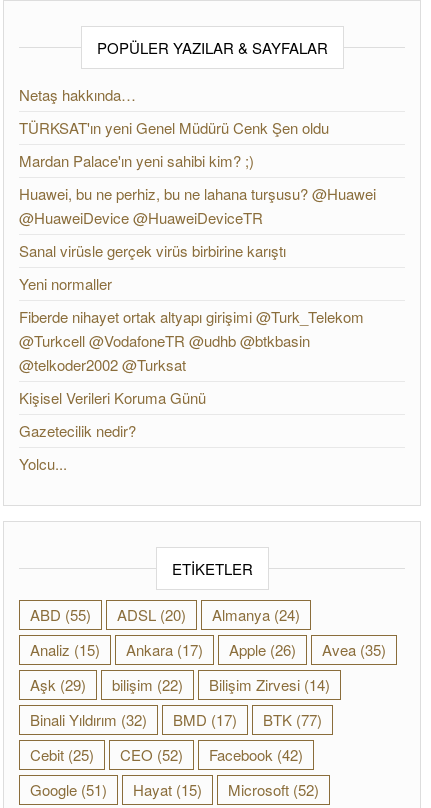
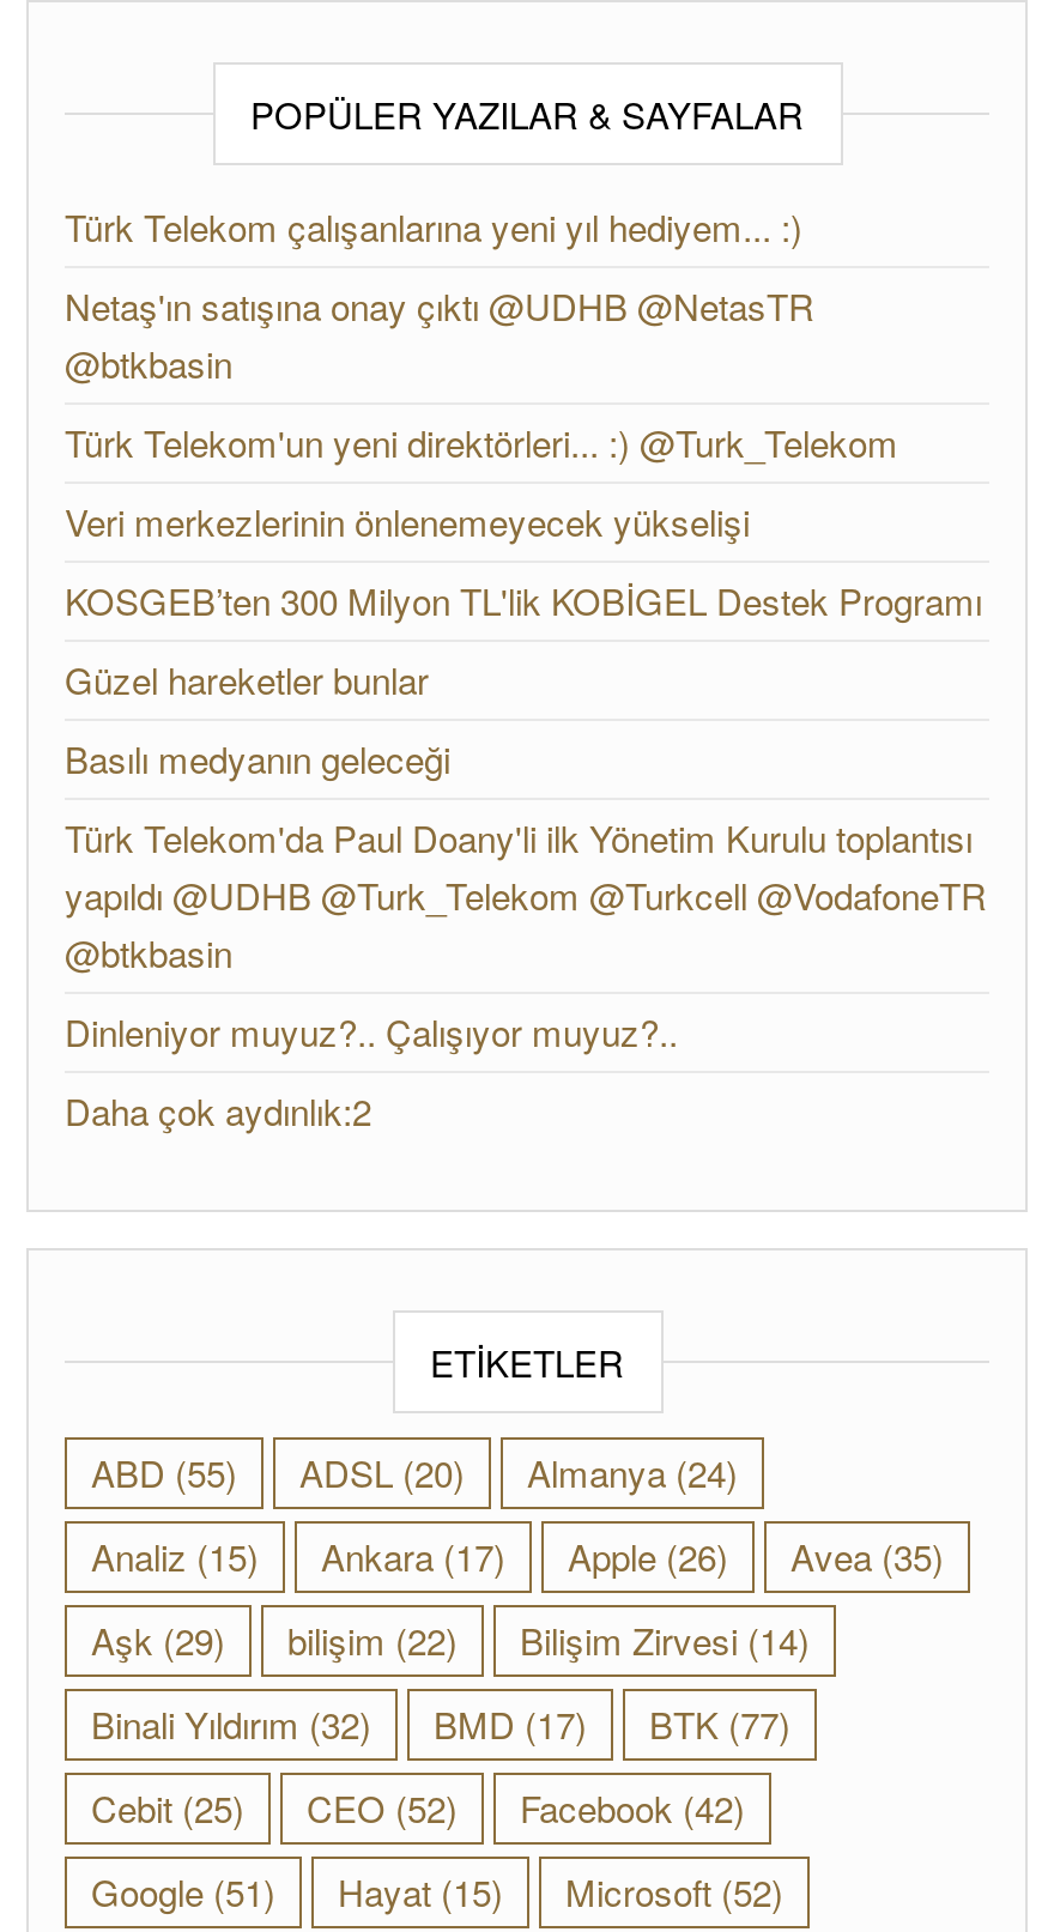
- Netaş hakkında…
+ Türk Telekom çalışanlarına yeni yıl hediyem... :)

- TÜRKSAT'ın yeni Genel Müdürü Cenk Şen oldu
+ Netaş'ın satışına onay çıktı @UDHB @NetasTR
+ @btkbasin

- Mardan Palace'ın yeni sahibi kim? ;)
+ Türk Telekom'un yeni direktörleri... :) @Turk_Telekom

- Huawei, bu ne perhiz, bu ne lahana turşusu? @Huawei
- @HuaweiDevice @HuaweiDeviceTR
+ Veri merkezlerinin önlenemeyecek yükselişi

- Sanal virüsle gerçek virüs birbirine karıştı
+ KOSGEB’ten 300 Milyon TL'lik KOBİGEL Destek Programı

- Yeni normaller
+ Güzel hareketler bunlar

- Fiberde nihayet ortak altyapı girişimi @Turk_Telekom
- @Turkcell @VodafoneTR @udhb @btkbasin
- @telkoder2002 @Turksat
+ Basılı medyanın geleceği

- Kişisel Verileri Koruma Günü
+ Türk Telekom'da Paul Doany'li ilk Yönetim Kurulu toplantısı
+ yapıldı @UDHB @Turk_Telekom @Turkcell @VodafoneTR
+ @btkbasin

- Gazetecilik nedir?
+ Dinleniyor muyuz?.. Çalışıyor muyuz?..

- Yolcu...
+ Daha çok aydınlık:2
